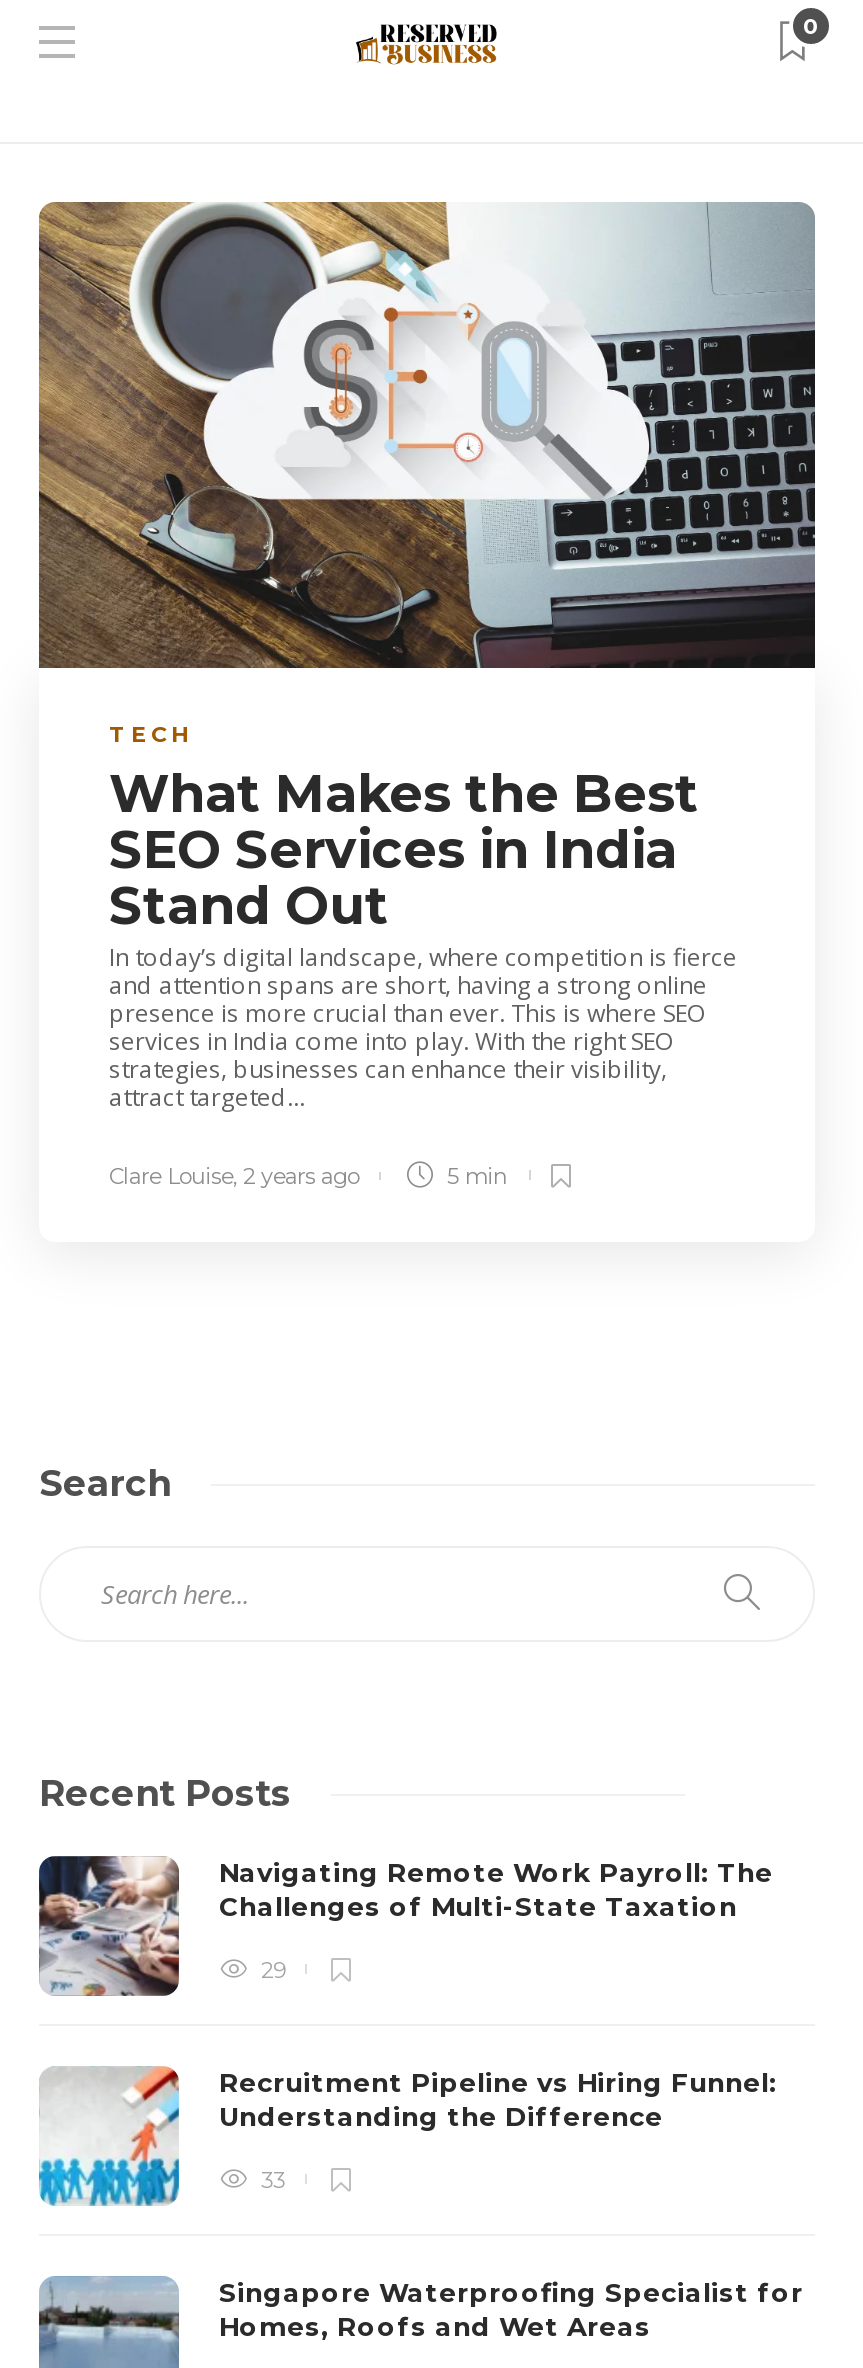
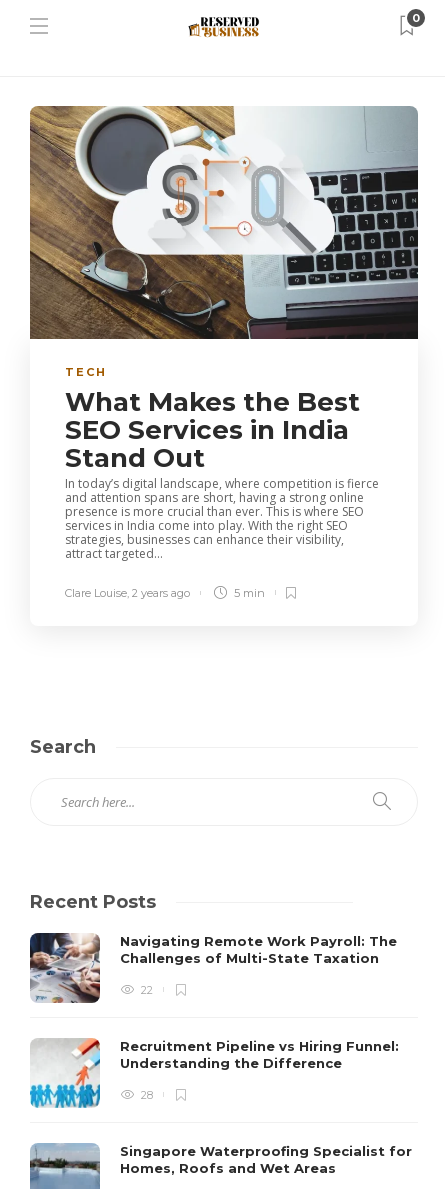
- 29
+ 22

- 33
+ 28
